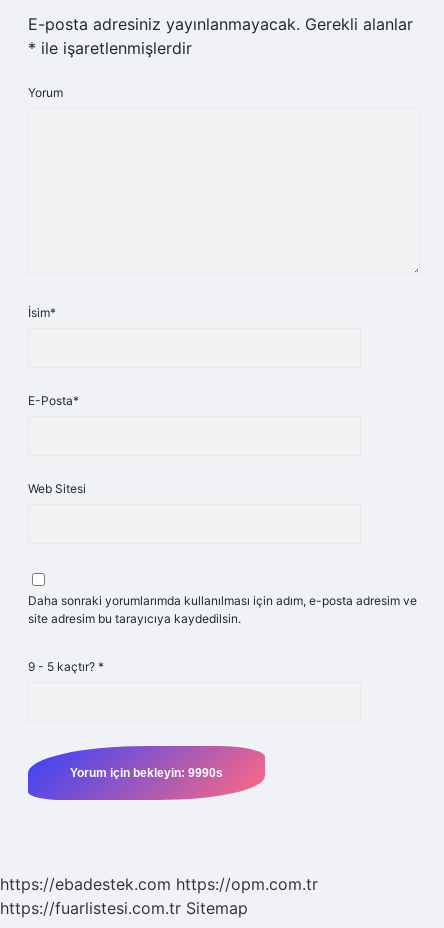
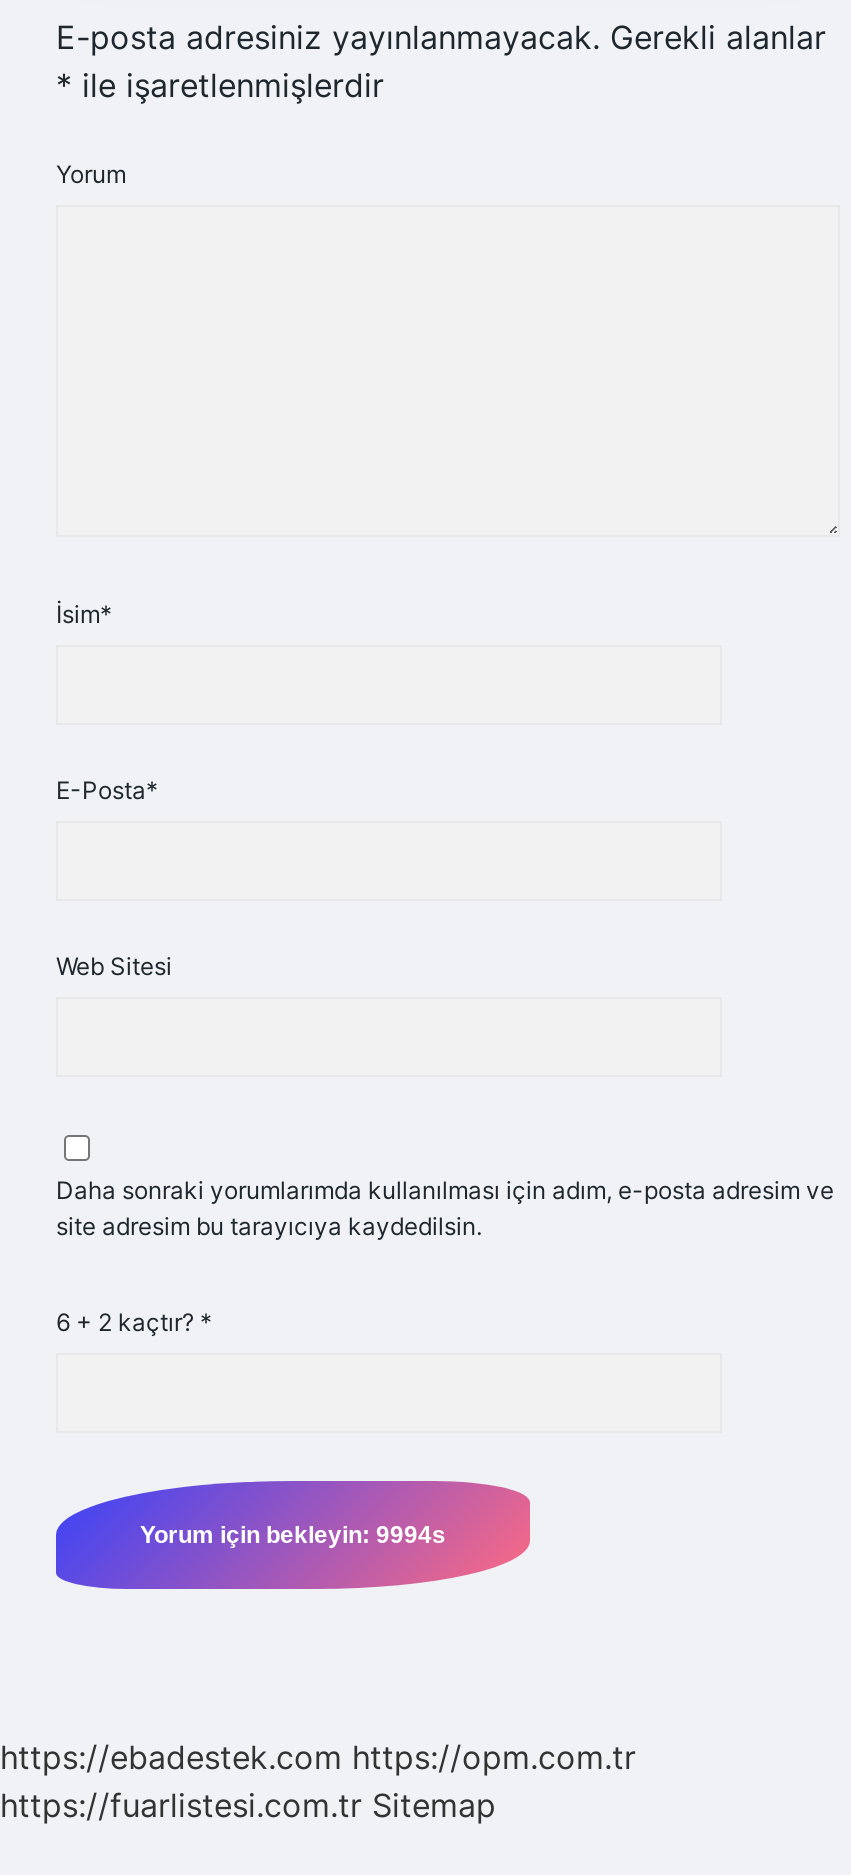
- 9 - 5 kaçtır? *
+ 6 + 2 kaçtır? *
